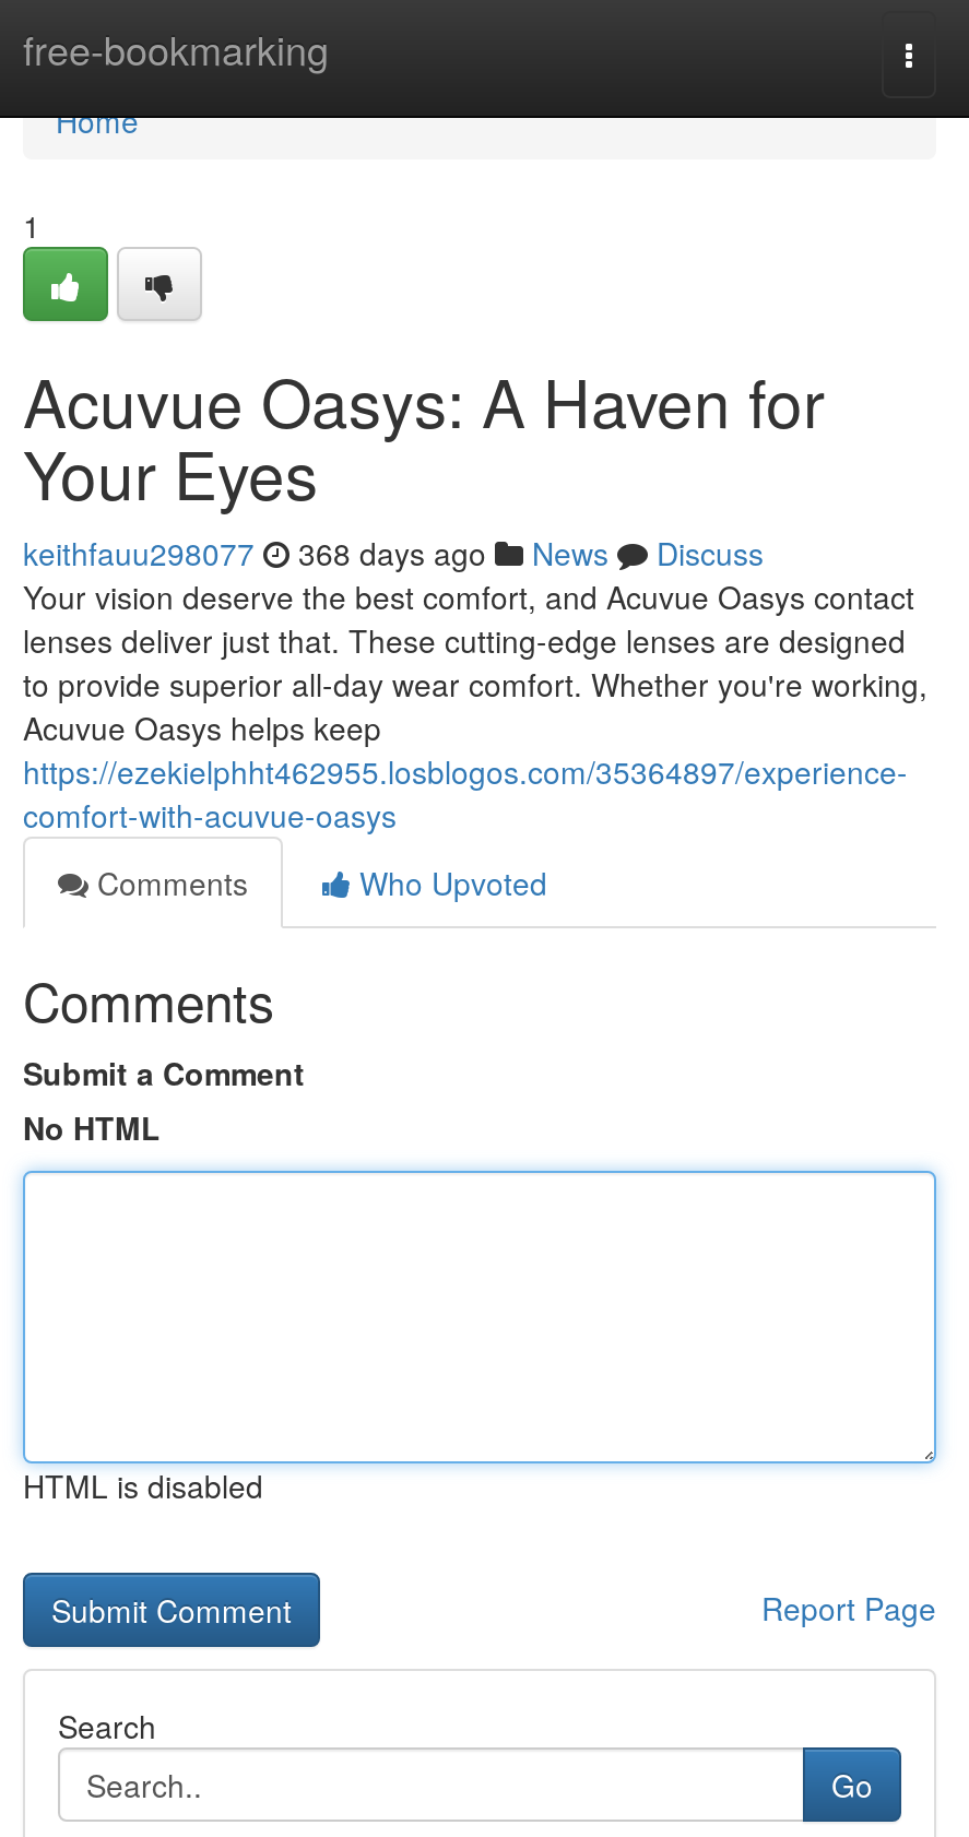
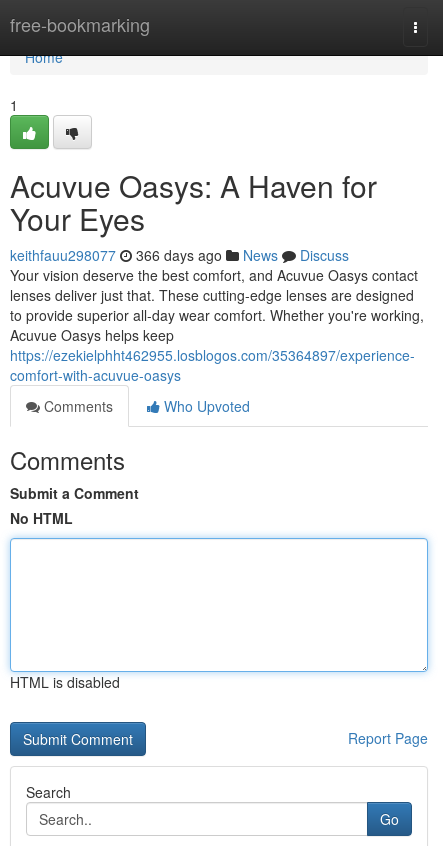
- keithfauu298077 368 days ago News Discuss
+ keithfauu298077 366 days ago News Discuss
